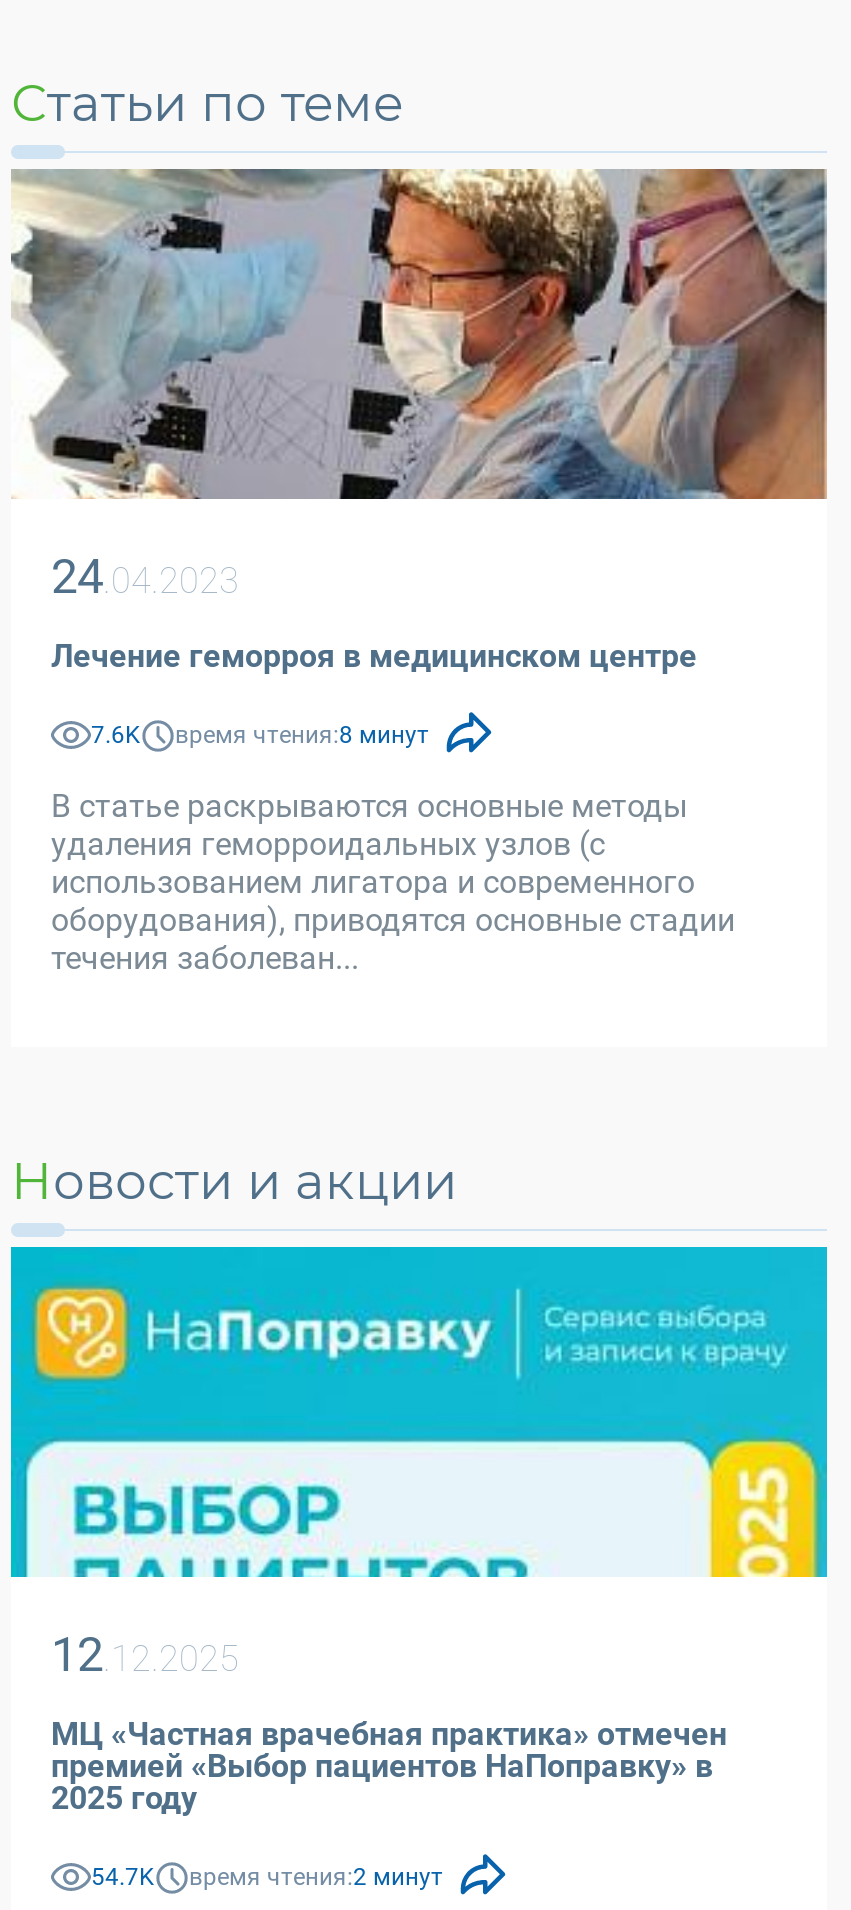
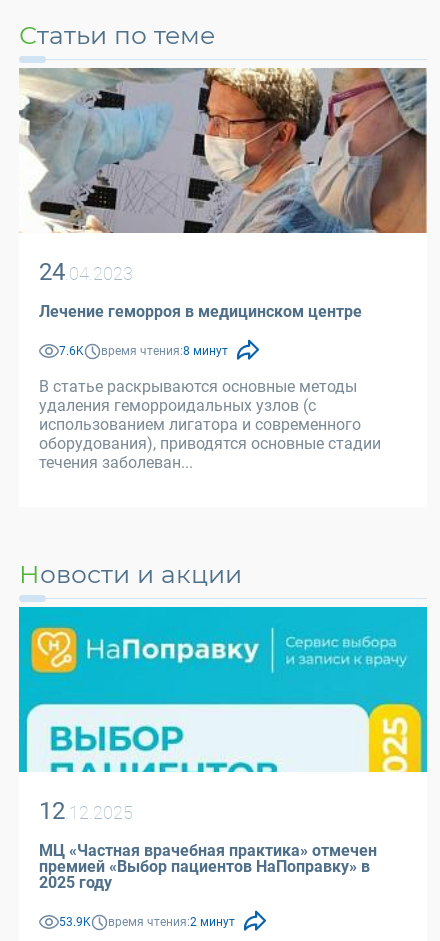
- 54.7K время чтения: 2 минут
+ 53.9K время чтения: 2 минут
